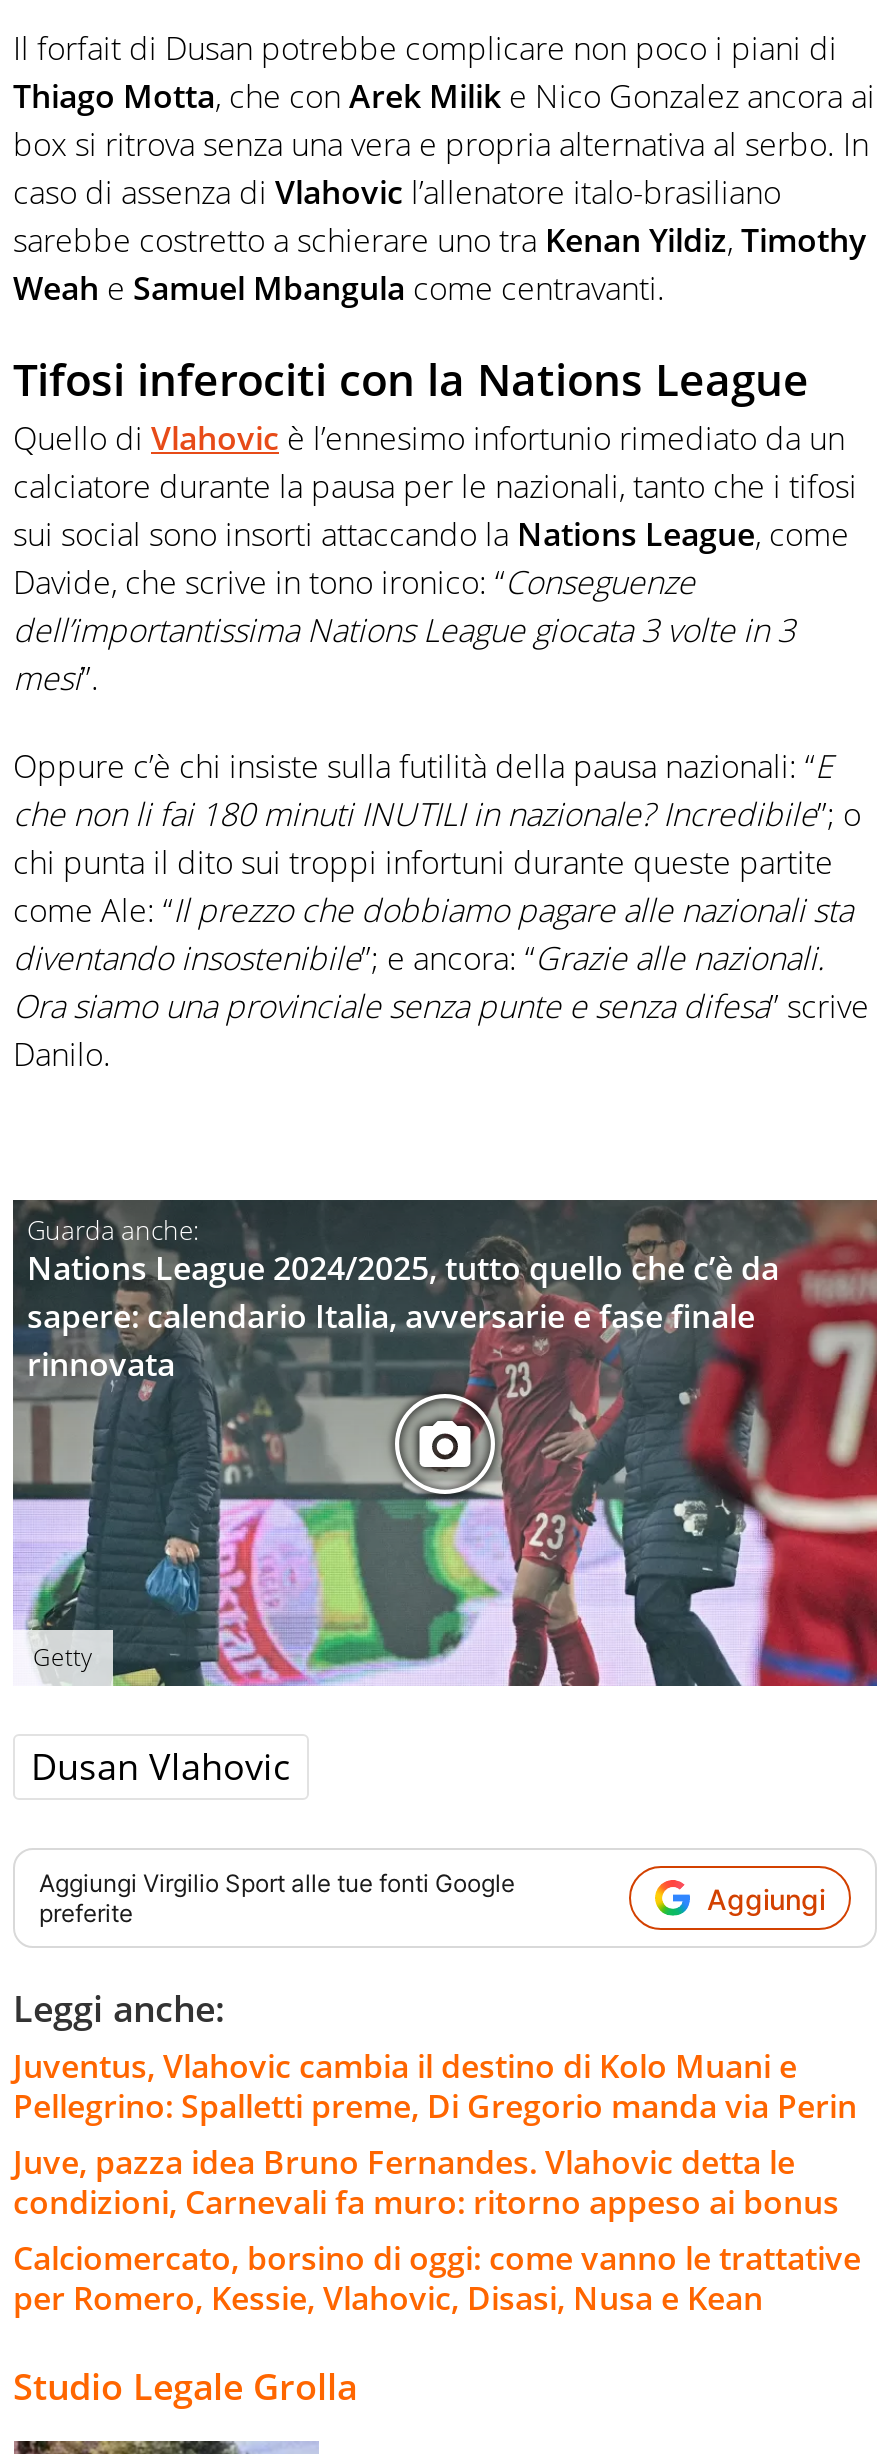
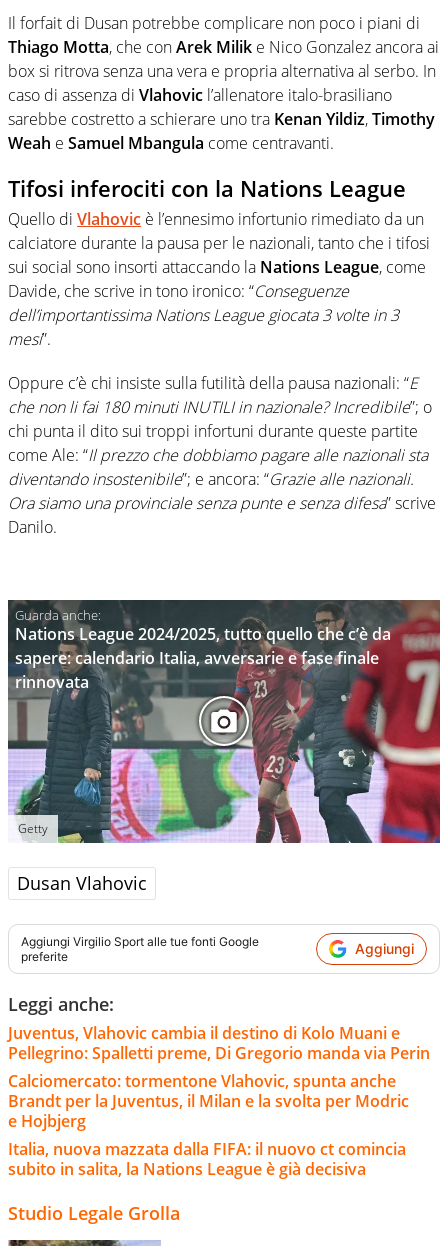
- Juve, pazza idea Bruno Fernandes. Vlahovic detta le
- condizioni, Carnevali fa muro: ritorno appeso ai bonus
- Calciomercato, borsino di oggi: come vanno le trattative
- per Romero, Kessie, Vlahovic, Disasi, Nusa e Kean
+ Calciomercato: tormentone Vlahovic, spunta anche
+ Brandt per la Juventus, il Milan e la svolta per Modric
+ e Hojbjerg
+ Italia, nuova mazzata dalla FIFA: il nuovo ct comincia
+ subito in salita, la Nations League è già decisiva
